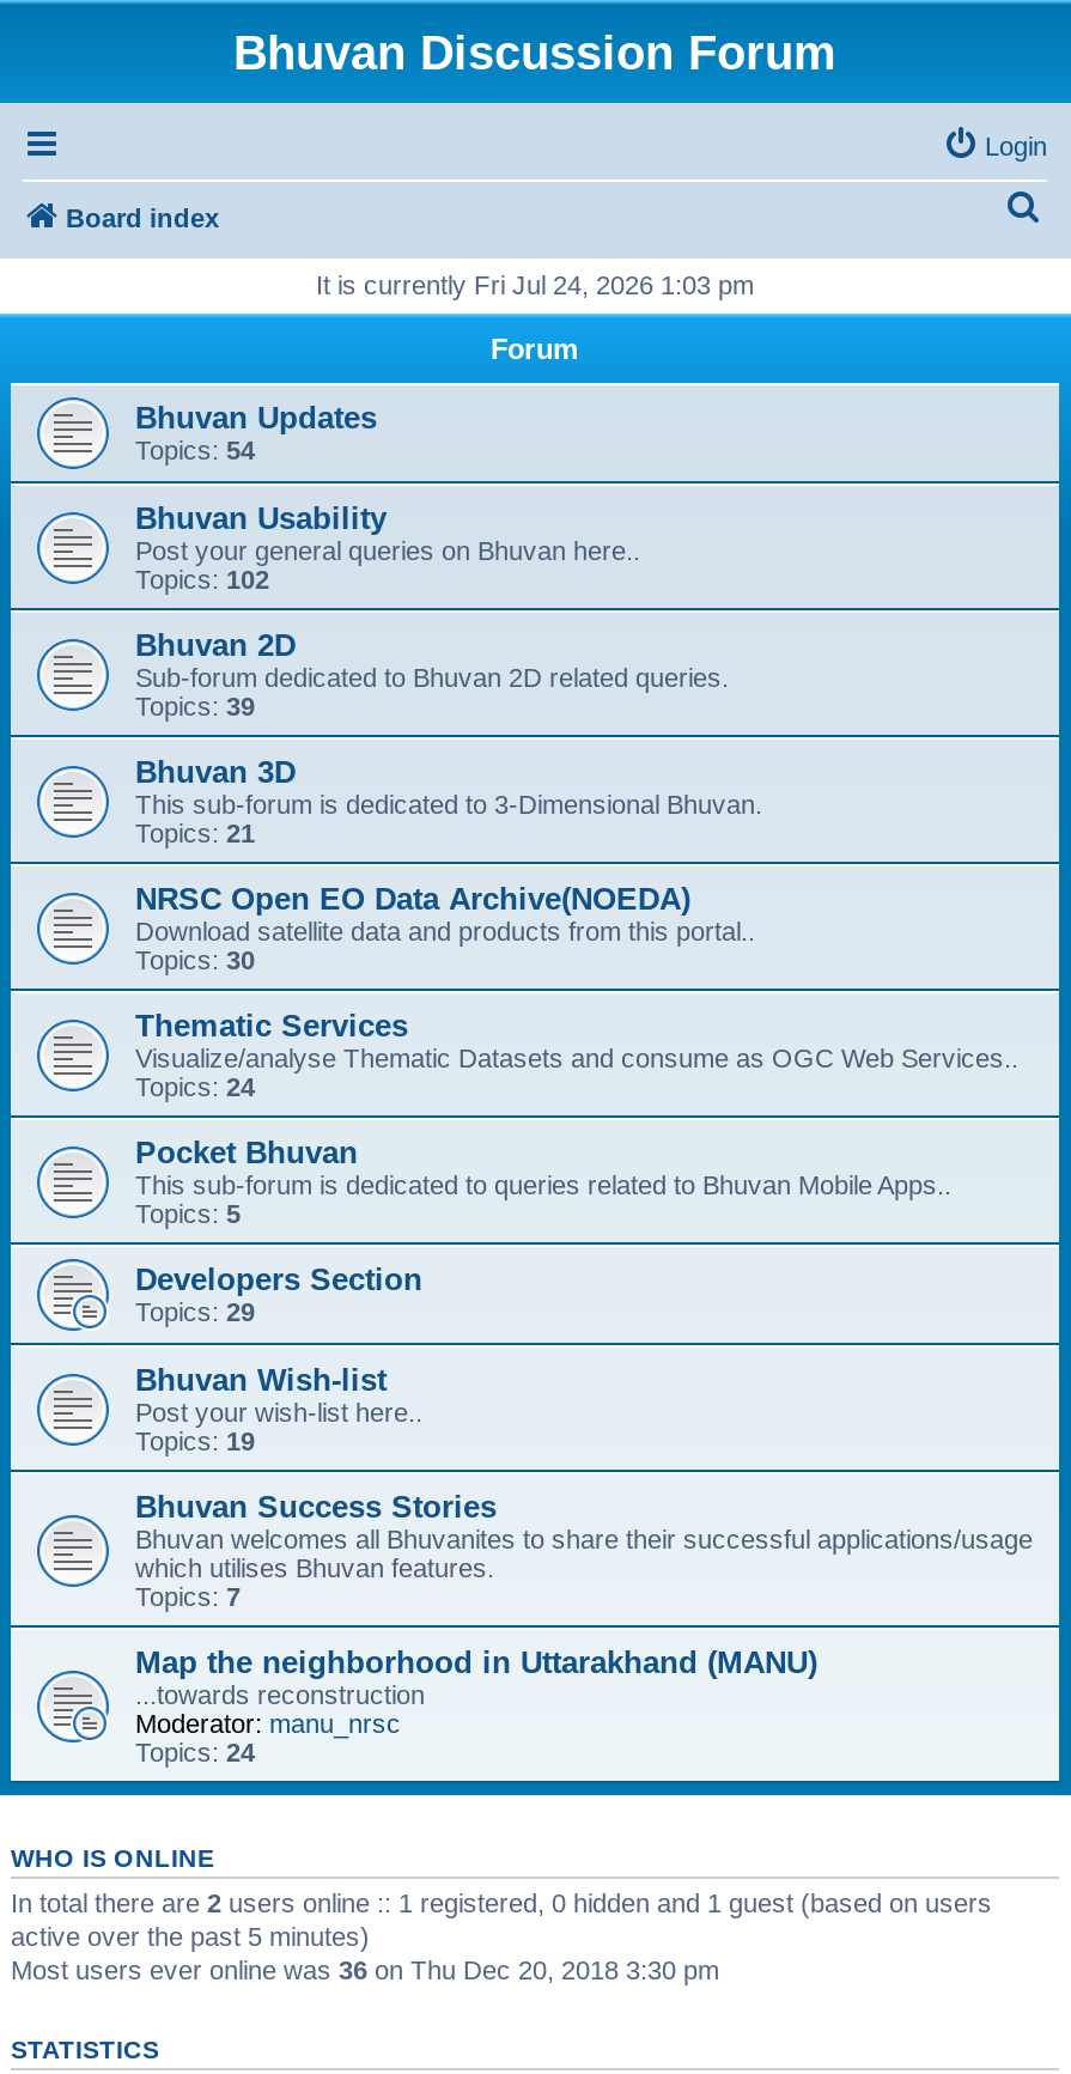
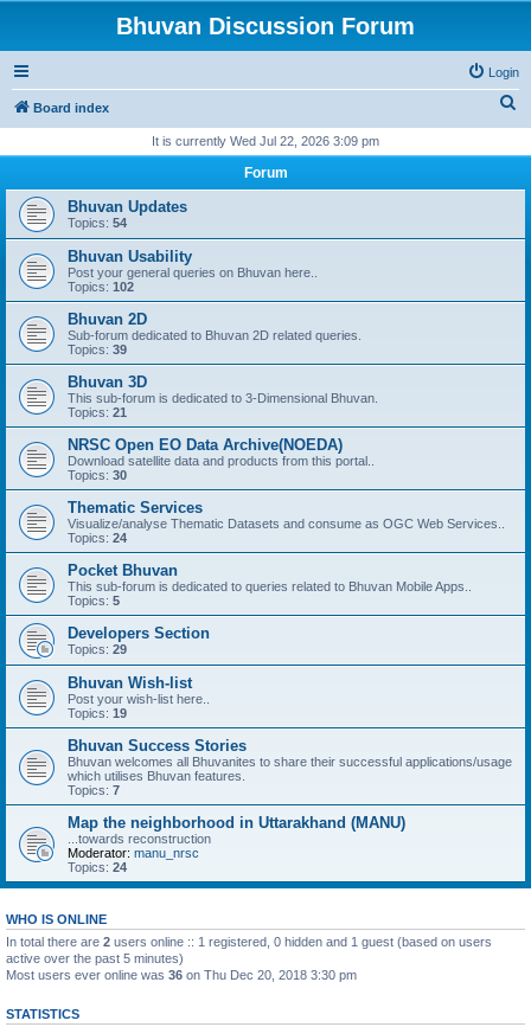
- It is currently Fri Jul 24, 2026 1:03 pm
+ It is currently Wed Jul 22, 2026 3:09 pm
